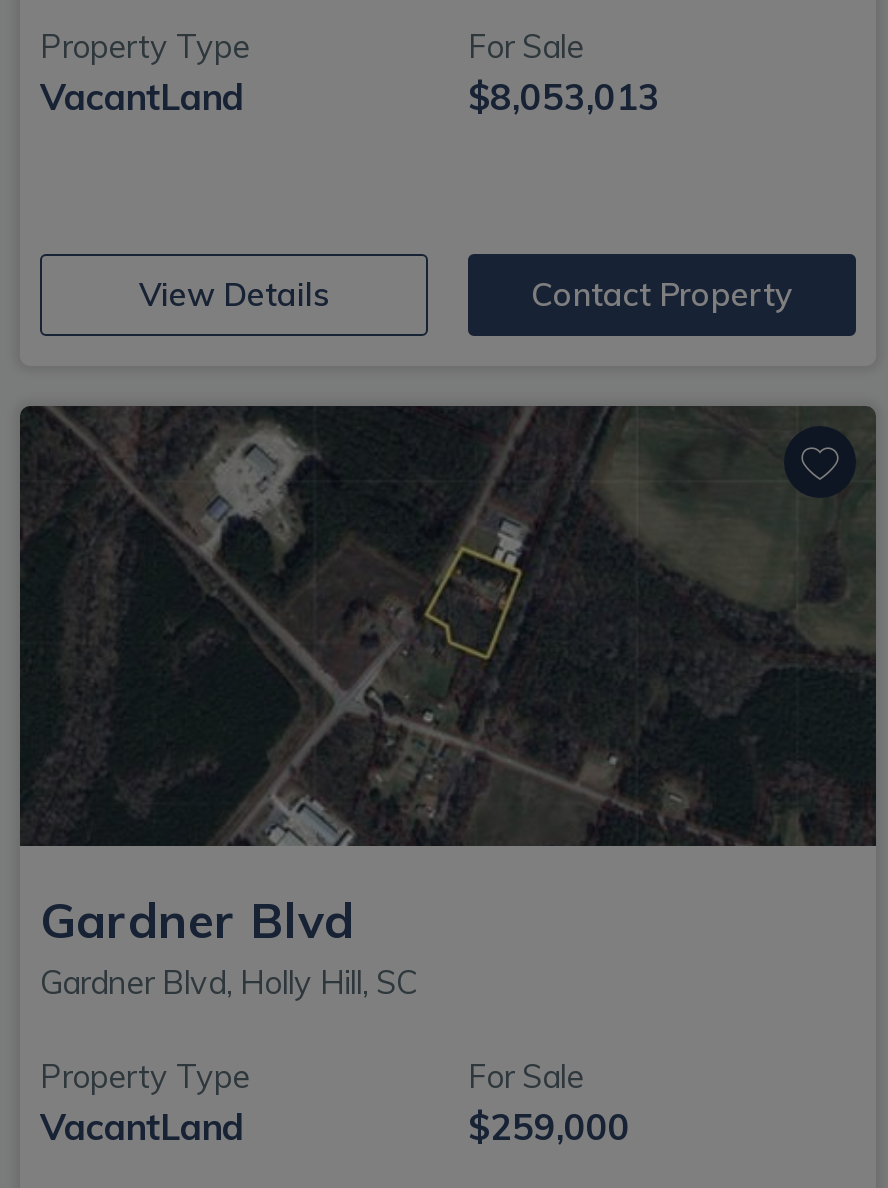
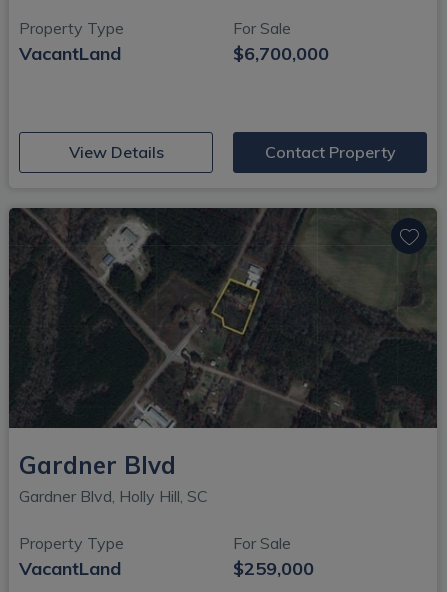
- $8,053,013
+ $6,700,000
